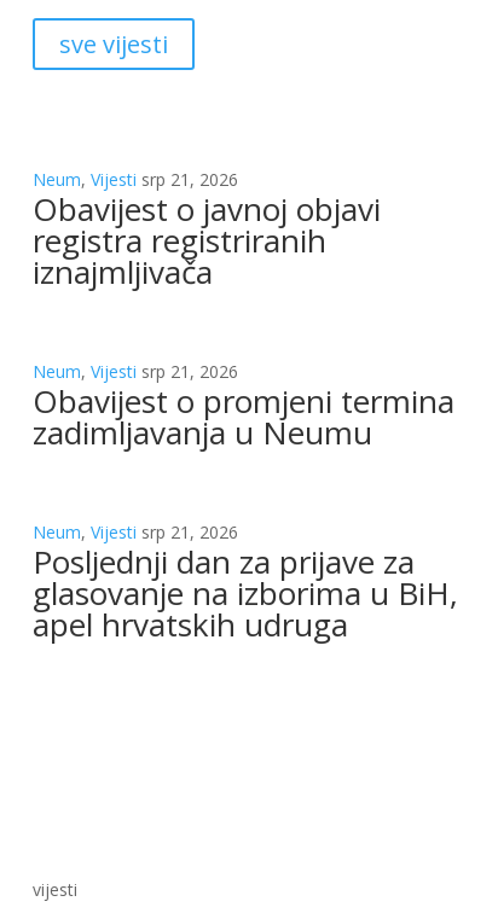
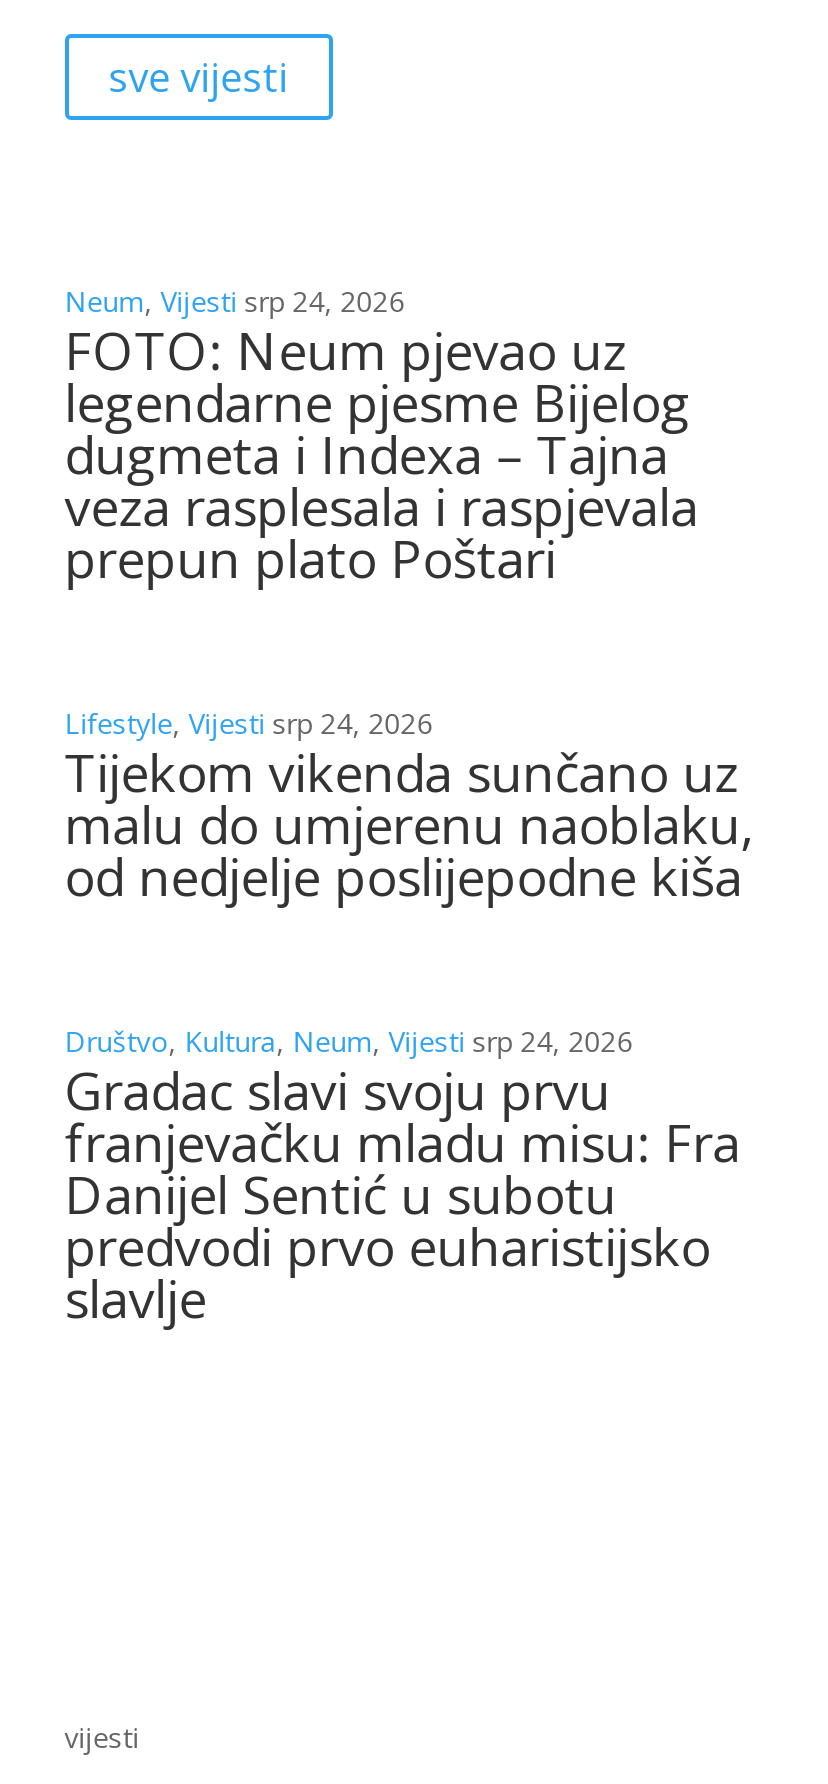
- Neum, Vijesti srp 21, 2026
- Obavijest o javnoj objavi
- registra registriranih
- iznajmljivača
+ Neum, Vijesti srp 24, 2026
+ FOTO: Neum pjevao uz
+ legendarne pjesme Bijelog
+ dugmeta i Indexa – Tajna
+ veza rasplesala i raspjevala
+ prepun plato Poštari

- Neum, Vijesti srp 21, 2026
- Obavijest o promjeni termina
- zadimljavanja u Neumu
+ Lifestyle, Vijesti srp 24, 2026
+ Tijekom vikenda sunčano uz
+ malu do umjerenu naoblaku,
+ od nedjelje poslijepodne kiša

- Neum, Vijesti srp 21, 2026
- Posljednji dan za prijave za
- glasovanje na izborima u BiH,
- apel hrvatskih udruga
+ Društvo, Kultura, Neum, Vijesti srp 24, 2026
+ Gradac slavi svoju prvu
+ franjevačku mladu misu: Fra
+ Danijel Sentić u subotu
+ predvodi prvo euharistijsko
+ slavlje
